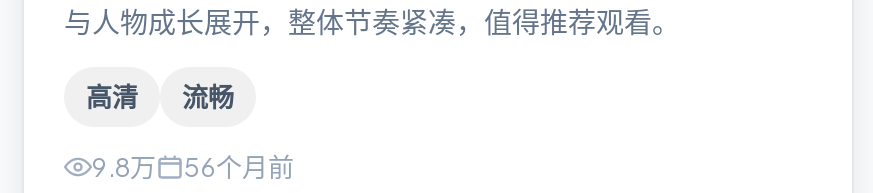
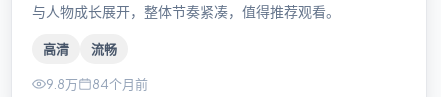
- 9.8万 56个月前
+ 9.8万 84个月前
